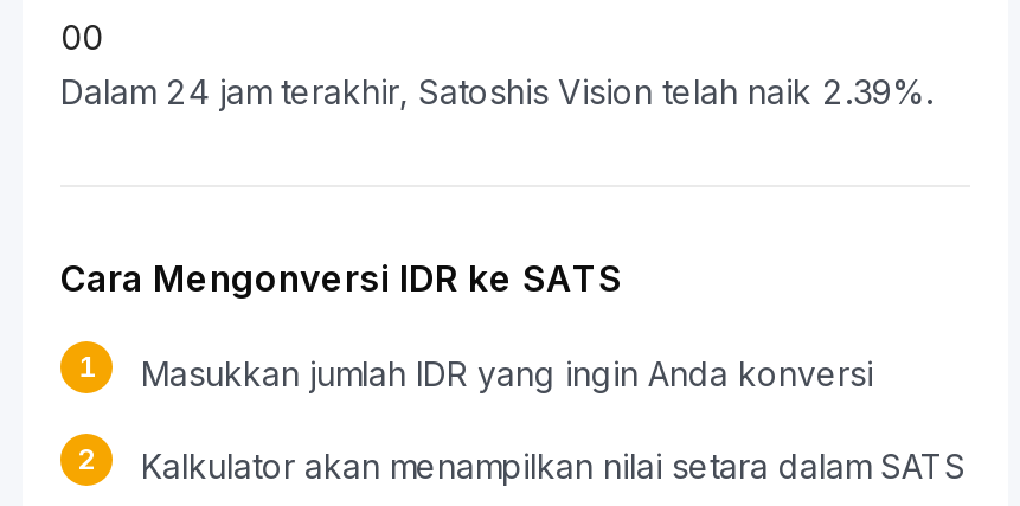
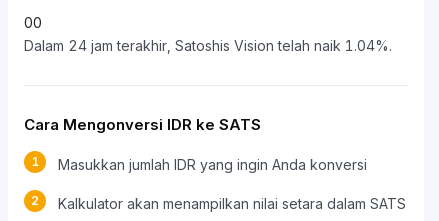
- Dalam 24 jam terakhir, Satoshis Vision telah naik 2.39%.
+ Dalam 24 jam terakhir, Satoshis Vision telah naik 1.04%.
